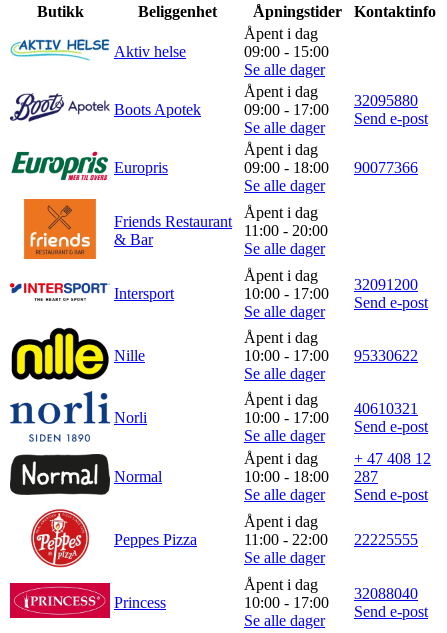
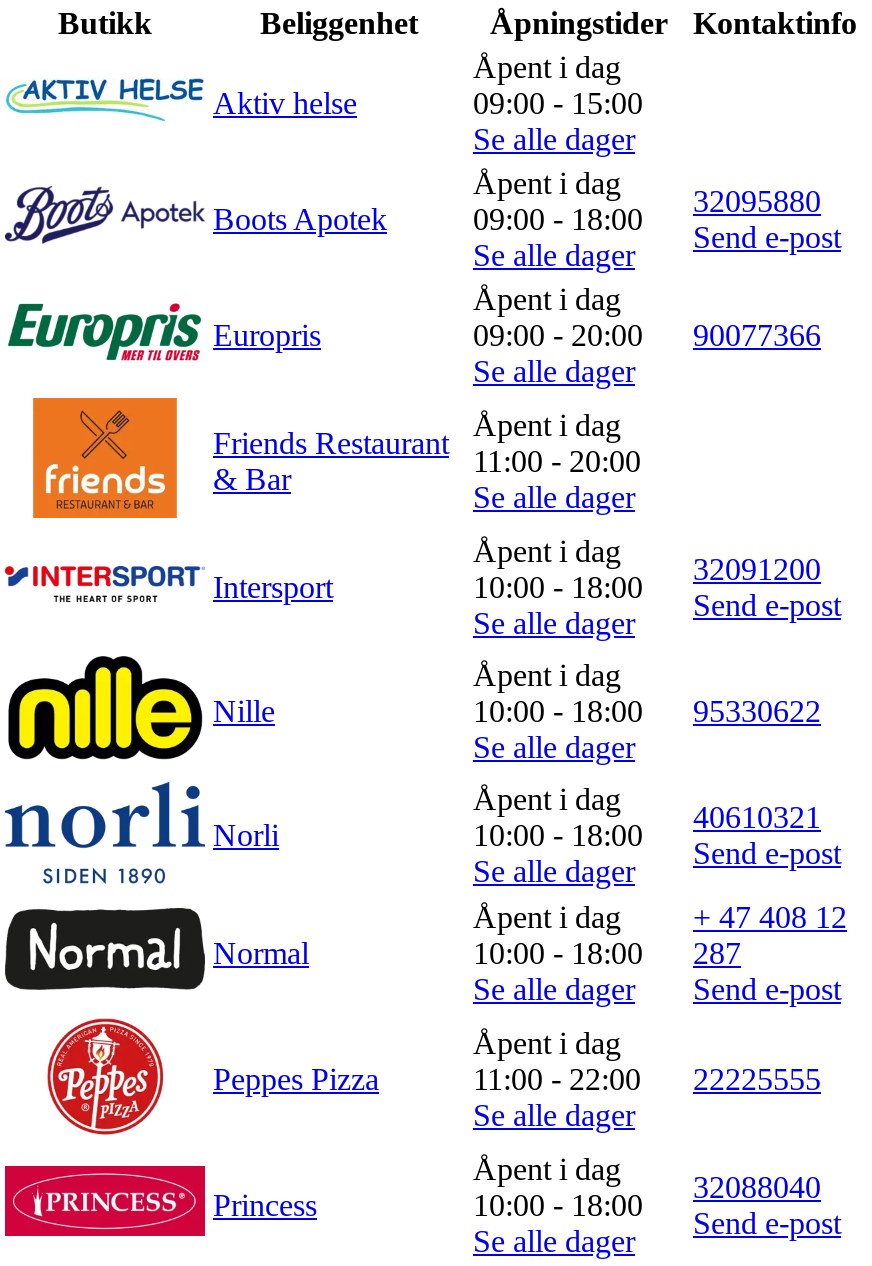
- 09:00 - 17:00
+ 09:00 - 18:00

- 09:00 - 18:00 90077366
+ 09:00 - 20:00 90077366

- 10:00 - 17:00
+ 10:00 - 18:00

- 10:00 - 17:00 95330622
+ 10:00 - 18:00 95330622

- 10:00 - 17:00
+ 10:00 - 18:00

- 10:00 - 17:00
+ 10:00 - 18:00
